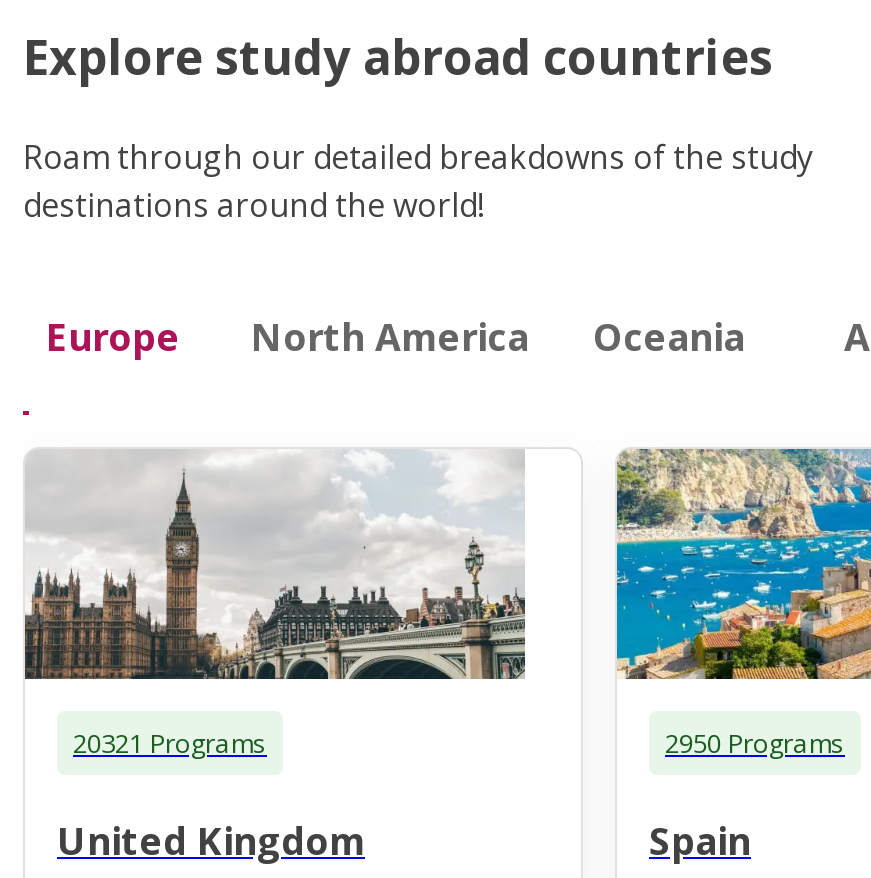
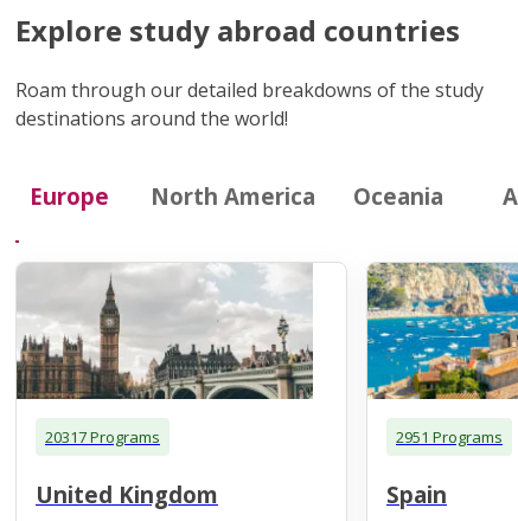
- 20321 Programs
+ 20317 Programs

- 2950 Programs
+ 2951 Programs
